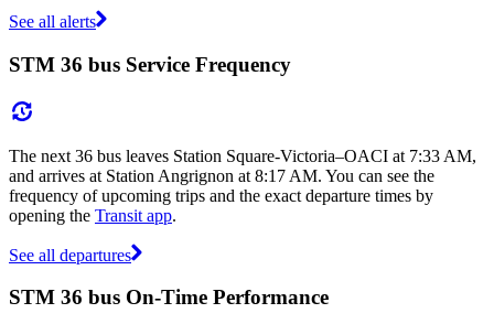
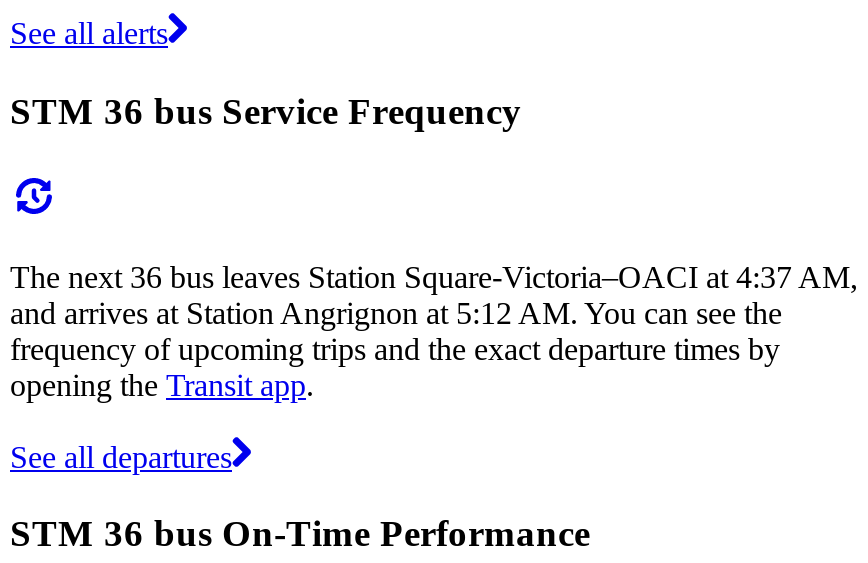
- The next 36 bus leaves Station Square-Victoria–OACI at 7:33 AM,
+ The next 36 bus leaves Station Square-Victoria–OACI at 4:37 AM,

- and arrives at Station Angrignon at 8:17 AM. You can see the
+ and arrives at Station Angrignon at 5:12 AM. You can see the
